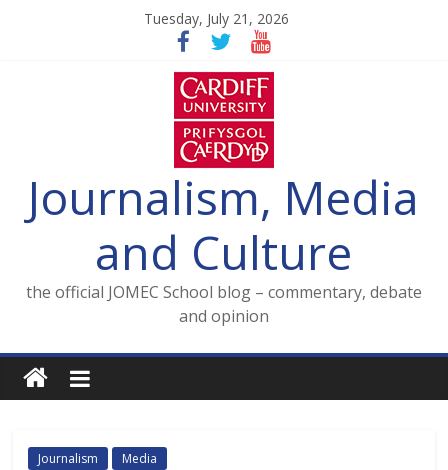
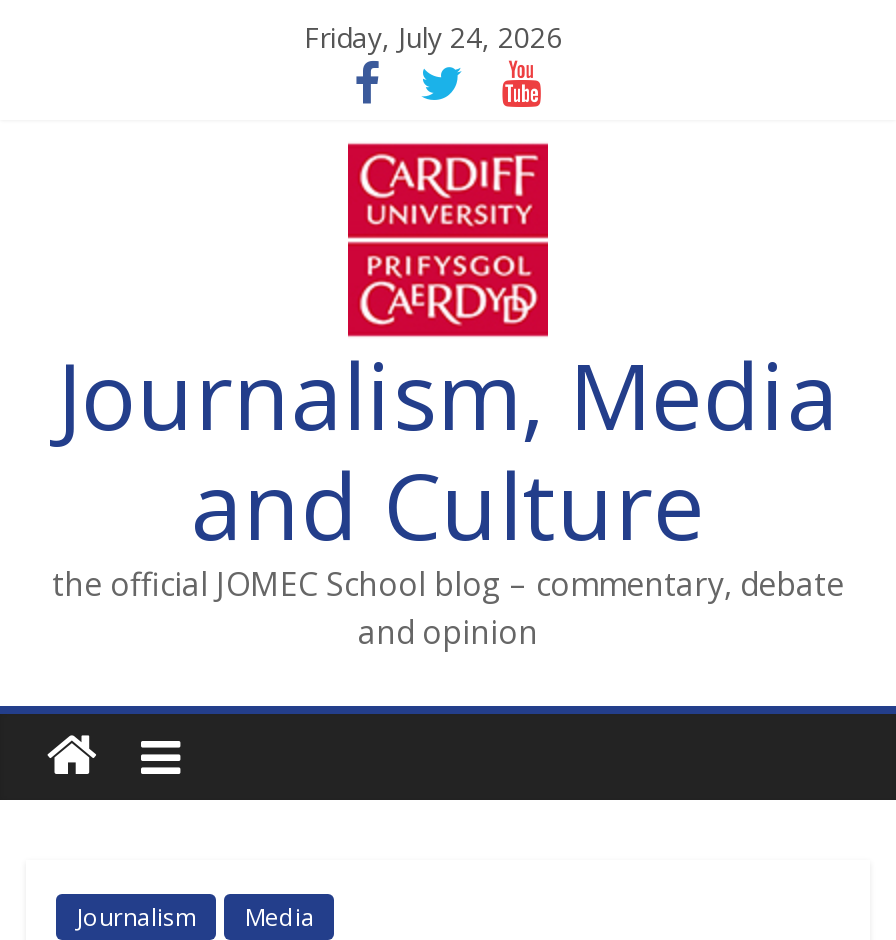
- Tuesday, July 21, 2026
+ Friday, July 24, 2026
